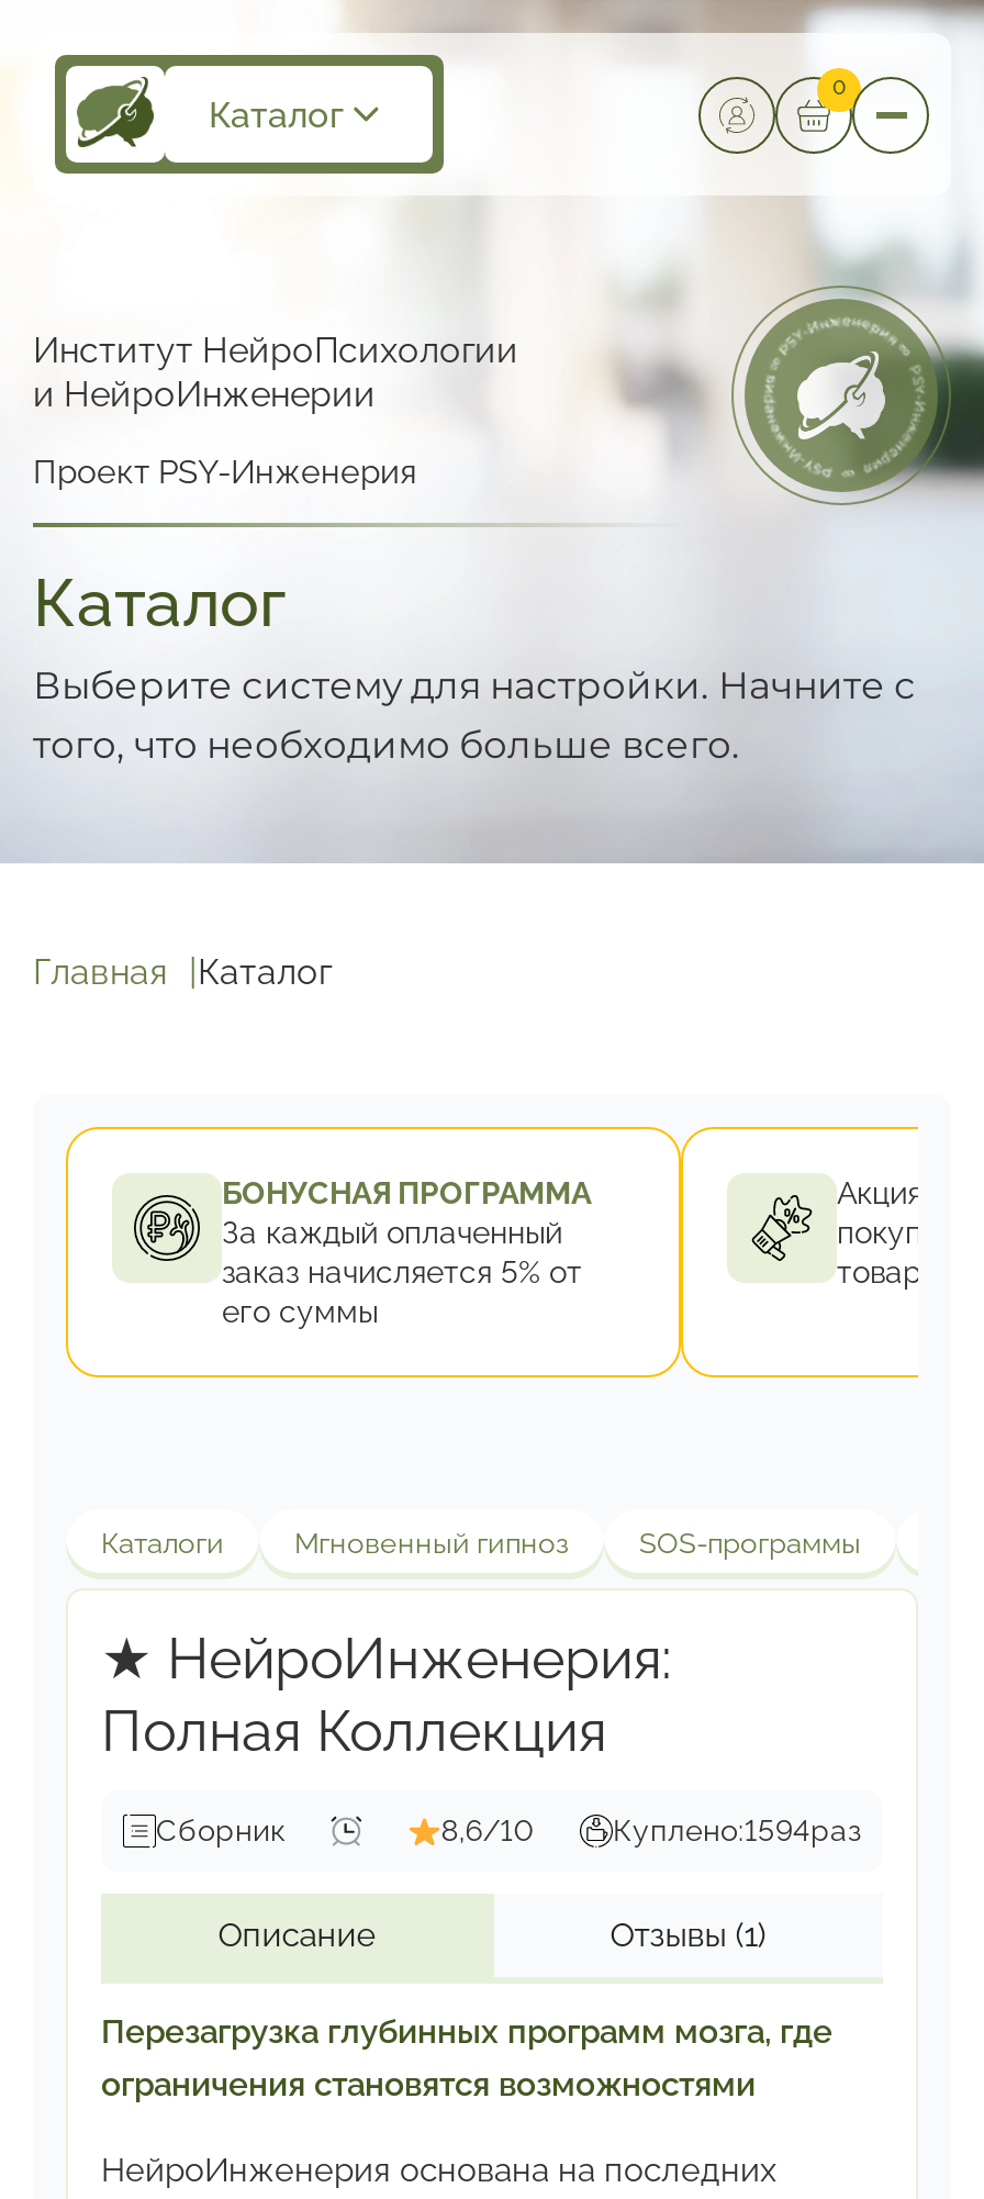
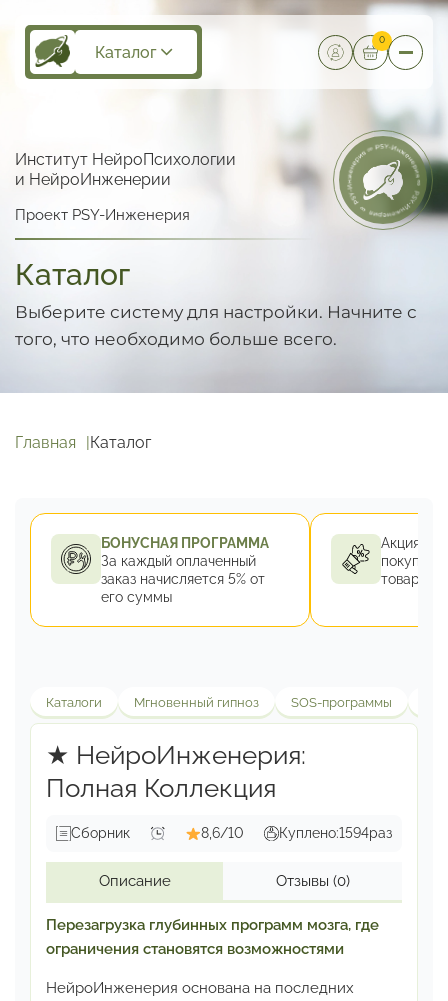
- Отзывы (1)
+ Отзывы (0)
